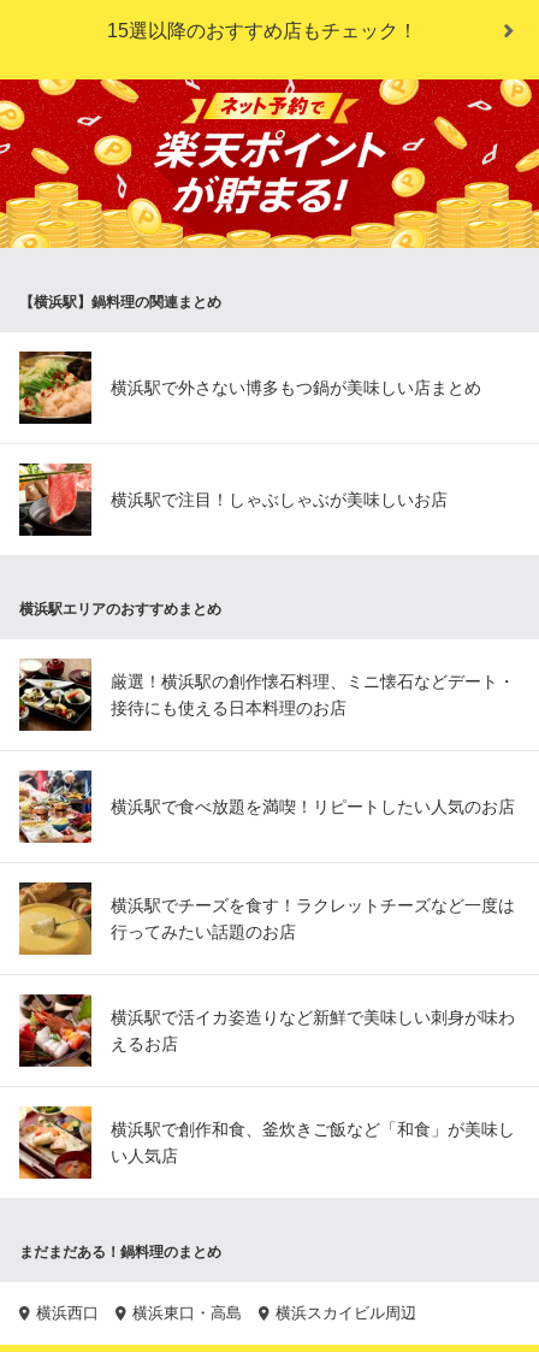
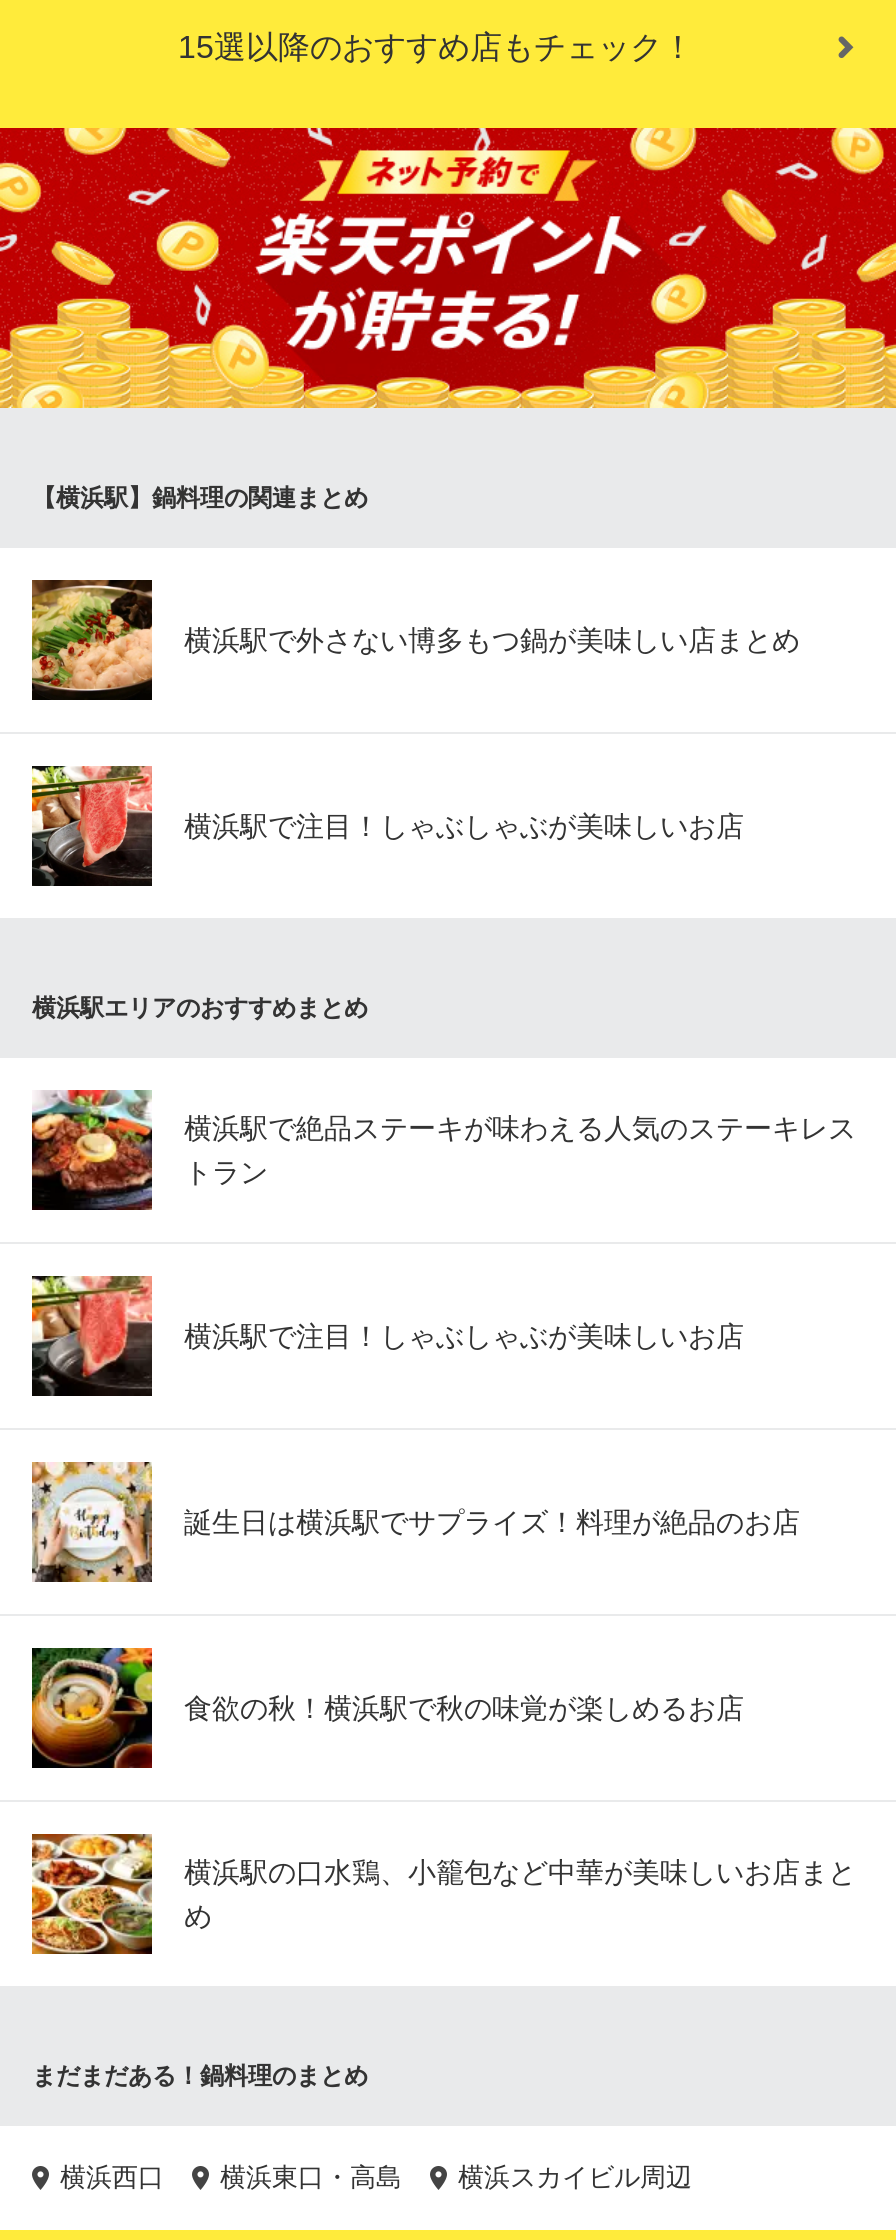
- [image]
- 厳選！横浜駅の創作懐石料理、ミニ懐石などデート・
- 接待にも使える日本料理のお店
+ [image]
+ 横浜駅で絶品ステーキが味わえる人気のステーキレス
+ トラン

- [image]
- 横浜駅で食べ放題を満喫！リピートしたい人気のお店
+ [image]
+ 横浜駅で注目！しゃぶしゃぶが美味しいお店

- [image]
- 横浜駅でチーズを食す！ラクレットチーズなど一度は
- 行ってみたい話題のお店
+ [image]
+ 誕生日は横浜駅でサプライズ！料理が絶品のお店

- [image]
- 横浜駅で活イカ姿造りなど新鮮で美味しい刺身が味わ
- えるお店
+ [image]
+ 食欲の秋！横浜駅で秋の味覚が楽しめるお店

- [image]
- 横浜駅で創作和食、釜炊きご飯など「和食」が美味し
- い人気店
+ [image]
+ 横浜駅の口水鶏、小籠包など中華が美味しいお店まと
+ め
